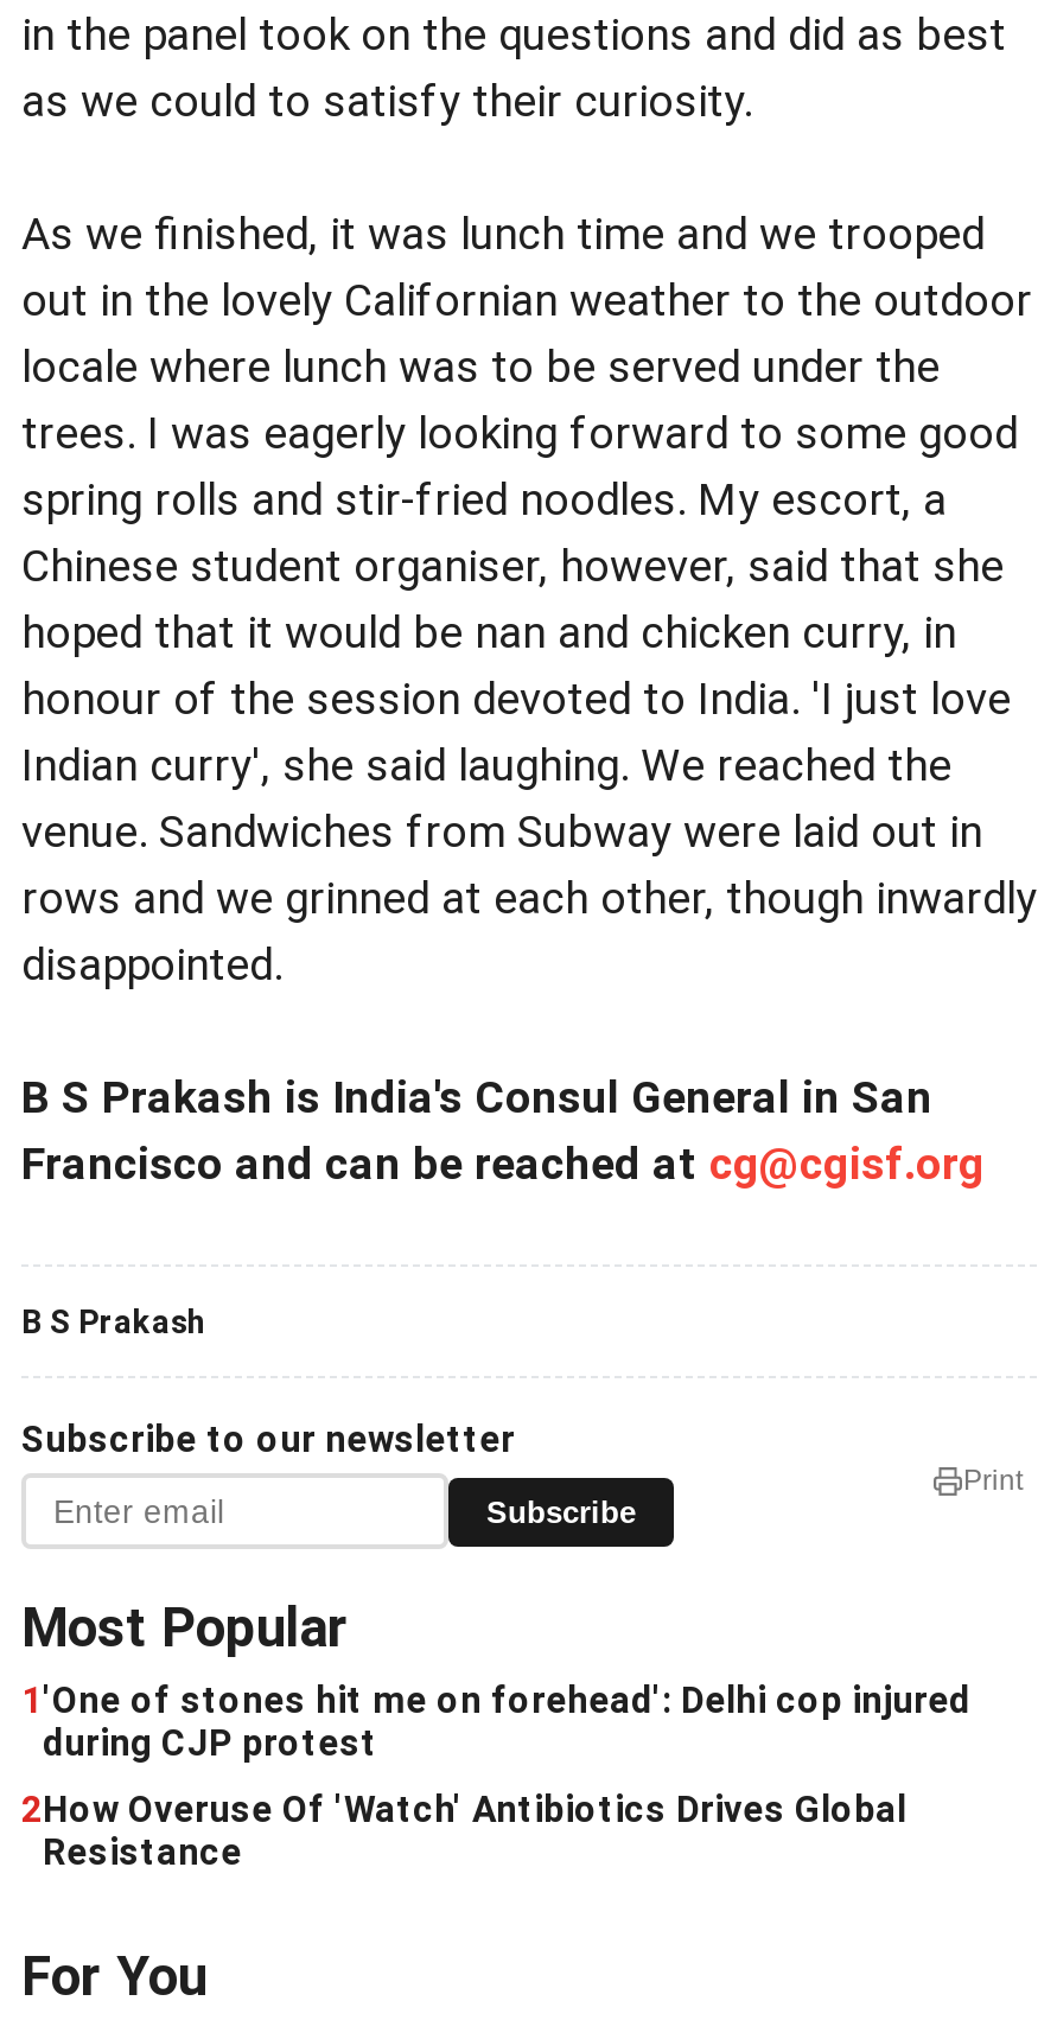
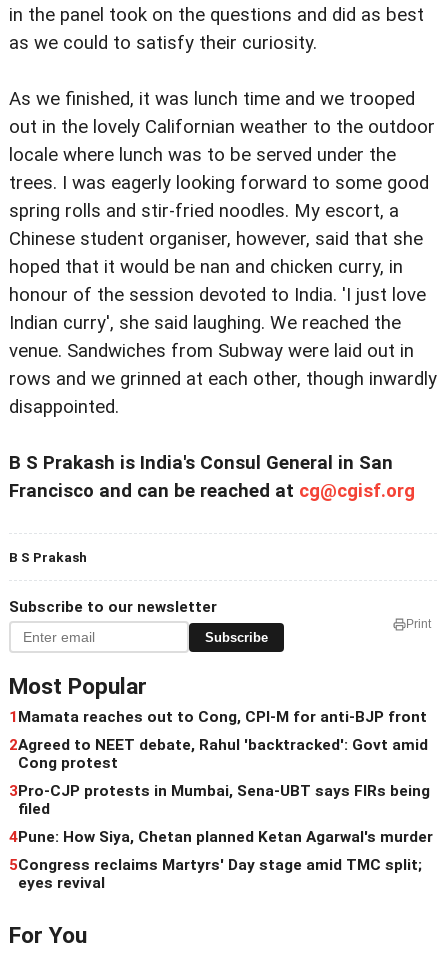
- 1 'One of stones hit me on forehead': Delhi cop injured
- during CJP protest
- 2How Overuse Of 'Watch' Antibiotics Drives Global
- Resistance
+ 1 Mamata reaches out to Cong, CPI-M for anti-BJP front
+ 2Agreed to NEET debate, Rahul 'backtracked': Govt amid
+ Cong protest
+ 3Pro-CJP protests in Mumbai, Sena-UBT says FIRs being
+ filed
+ 4Pune: How Siya, Chetan planned Ketan Agarwal's murder
+ 5Congress reclaims Martyrs' Day stage amid TMC split;
+ eyes revival
